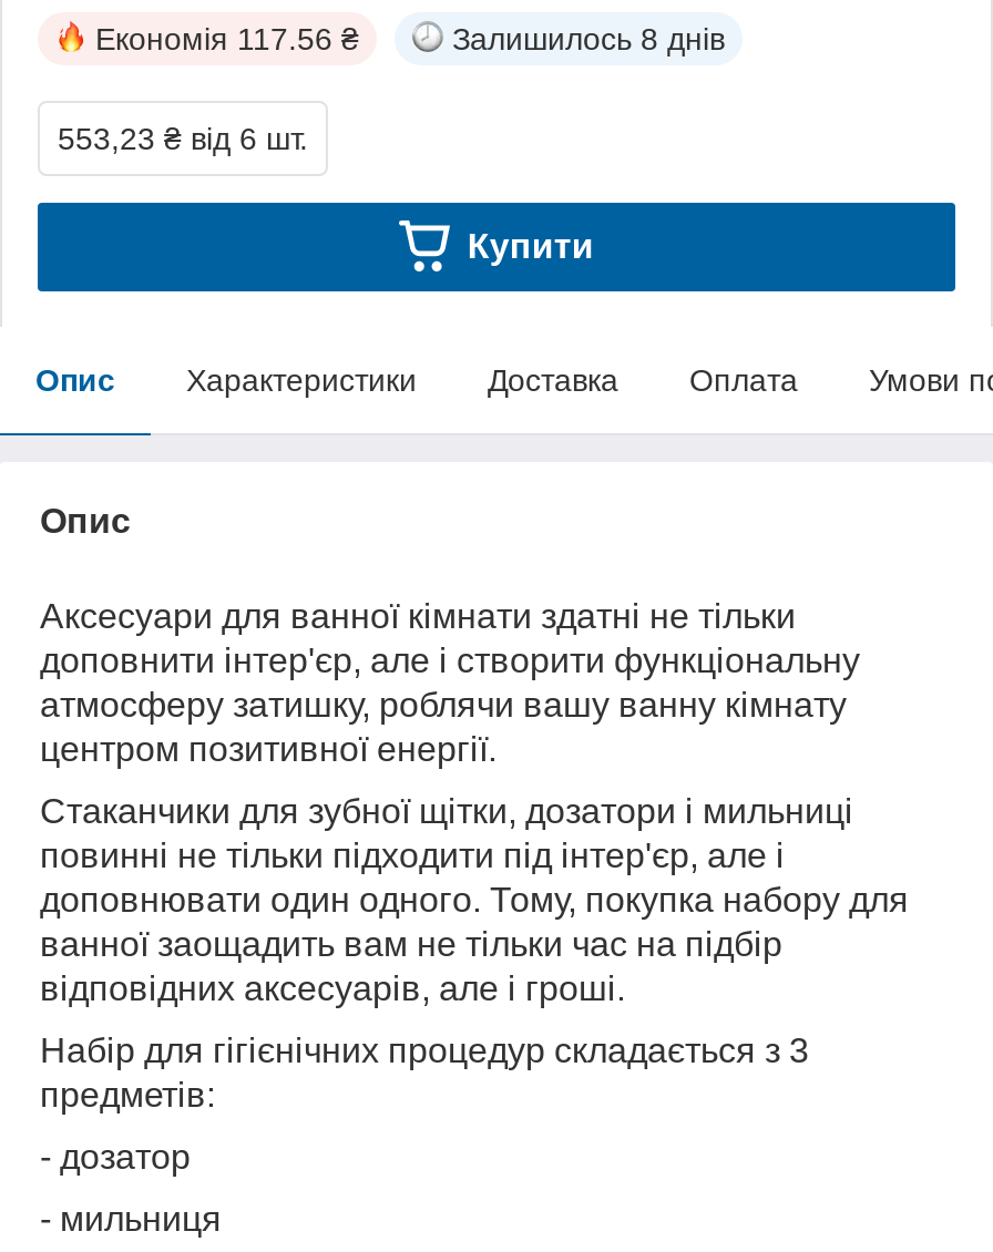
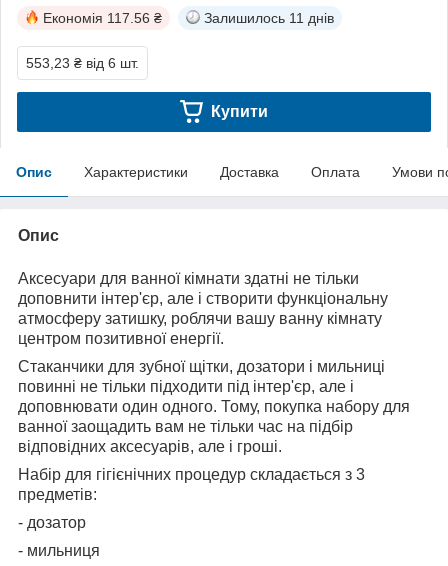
- Залишилось 8 днів
+ Залишилось 11 днів
